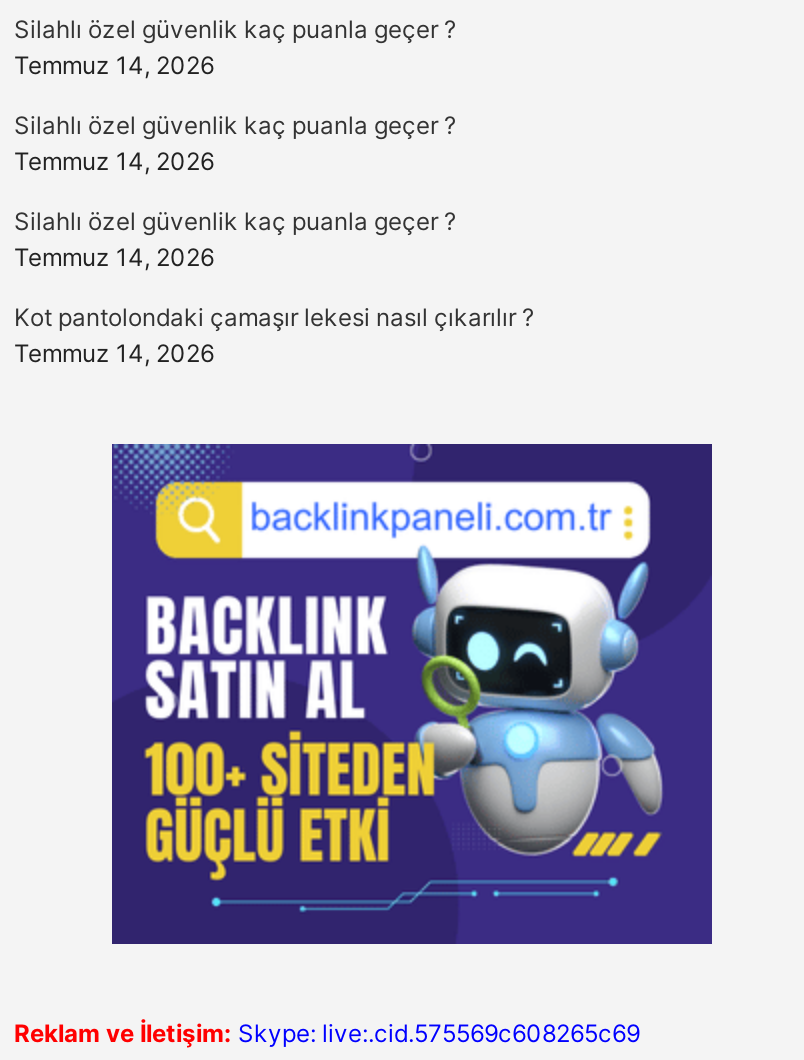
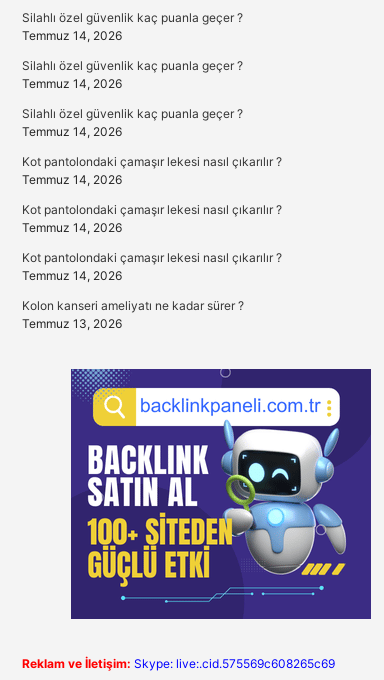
+ Kot pantolondaki çamaşır lekesi nasıl çıkarılır ?
+ Temmuz 14, 2026
+ Kot pantolondaki çamaşır lekesi nasıl çıkarılır ?
+ Temmuz 14, 2026
+ Kolon kanseri ameliyatı ne kadar sürer ?
+ Temmuz 13, 2026
